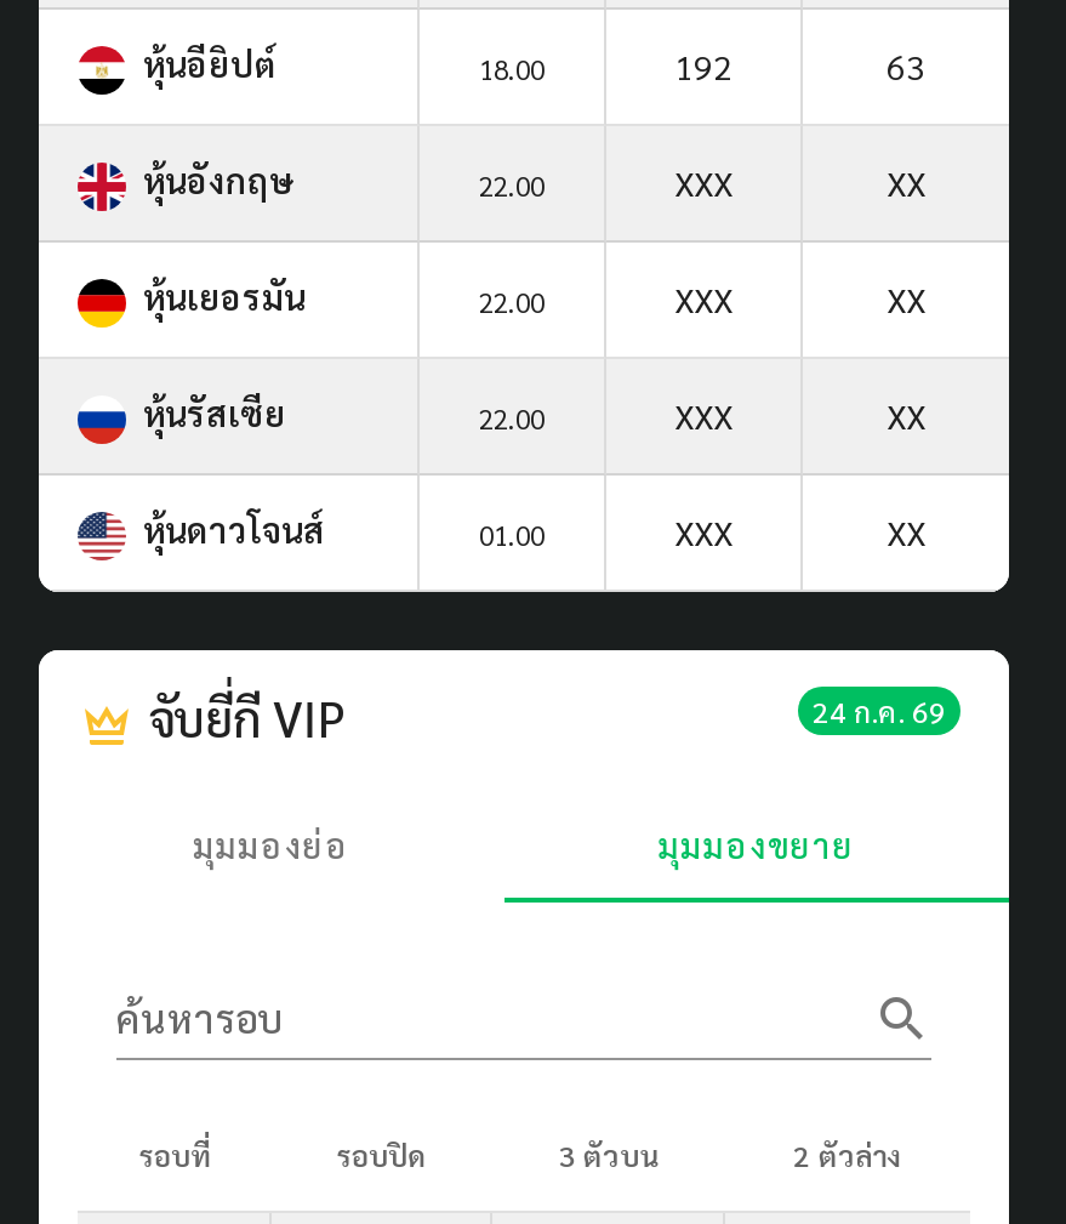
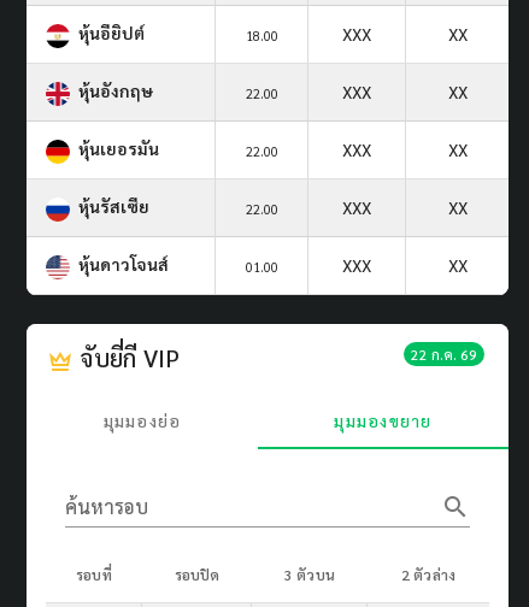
- 192
- 63
+ XXX
+ XX

- 24 ก.ค. 69
+ 22 ก.ค. 69
